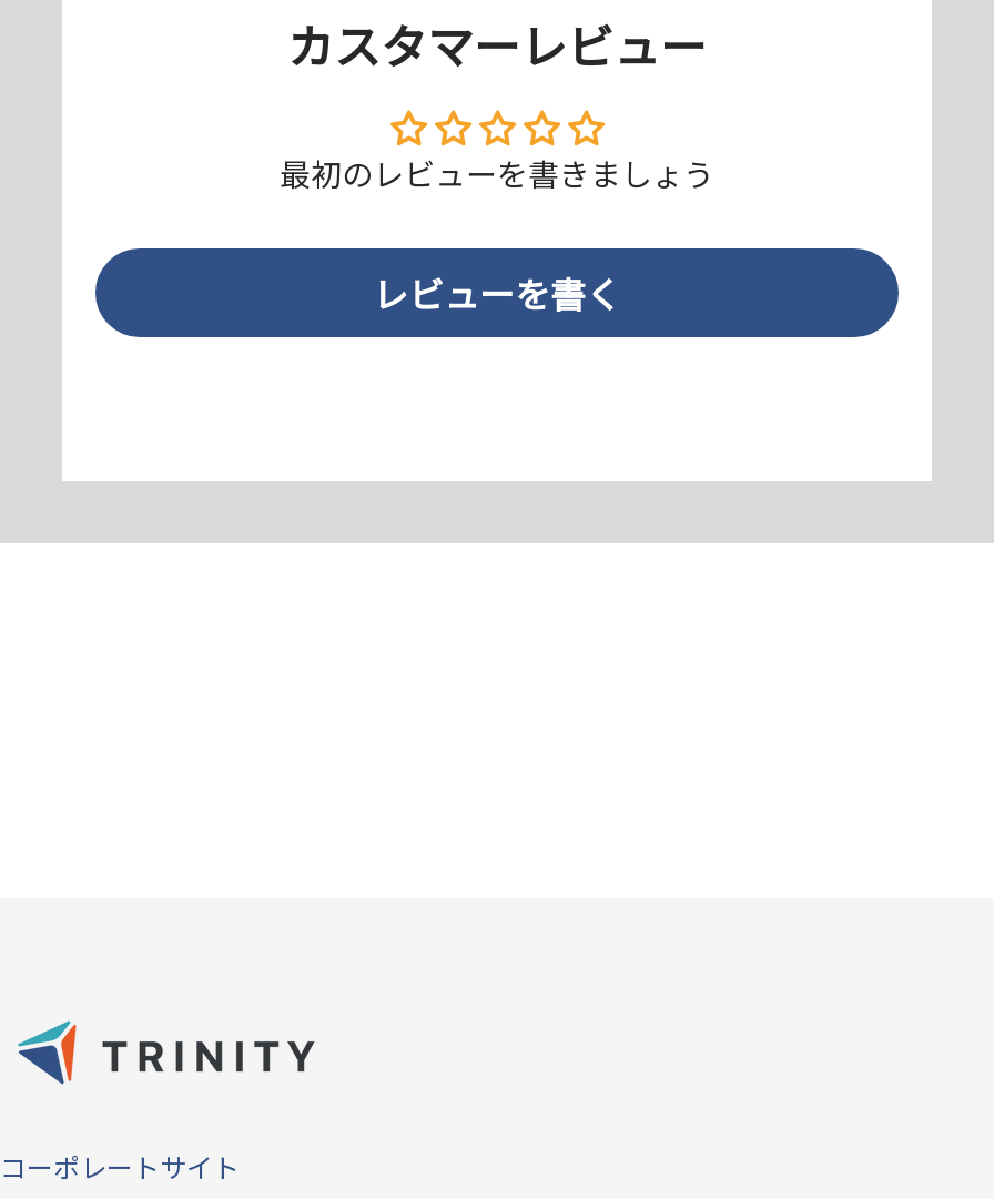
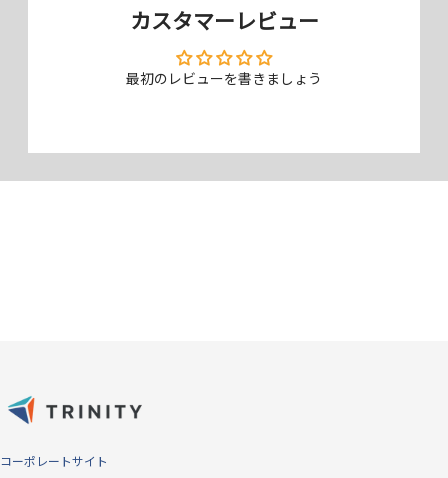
- レビューを書く
